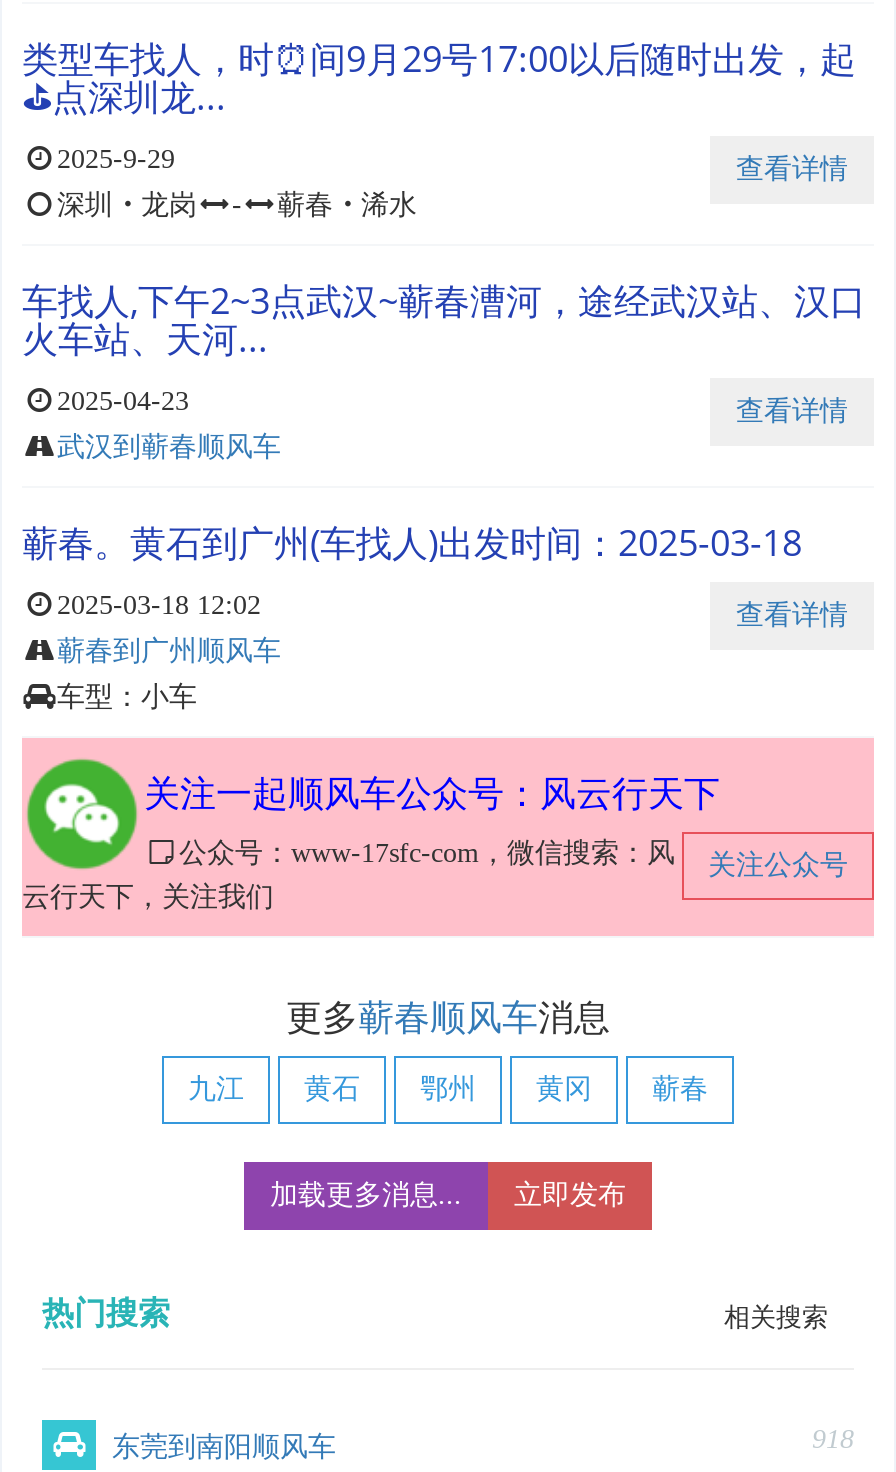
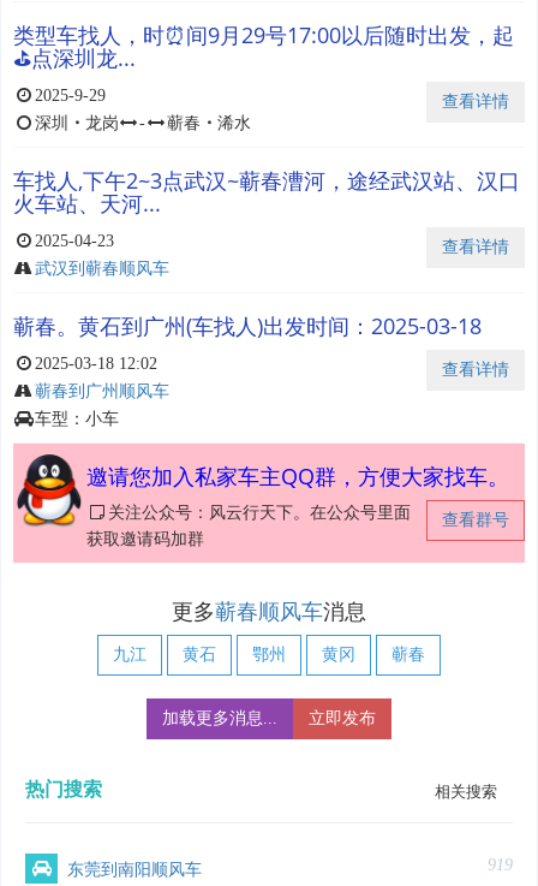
- [image]
- 关注一起顺风车公众号：风云行天下
+ [image]
+ 邀请您加入私家车主QQ群，方便大家找车。

- 关注公众号
- 公众号：www-17sfc-com，微信搜索：风
+ 查看群号
+ 关注公众号：风云行天下。在公众号里面

- 云行天下，关注我们
+ 获取邀请码加群

- 918
+ 919
